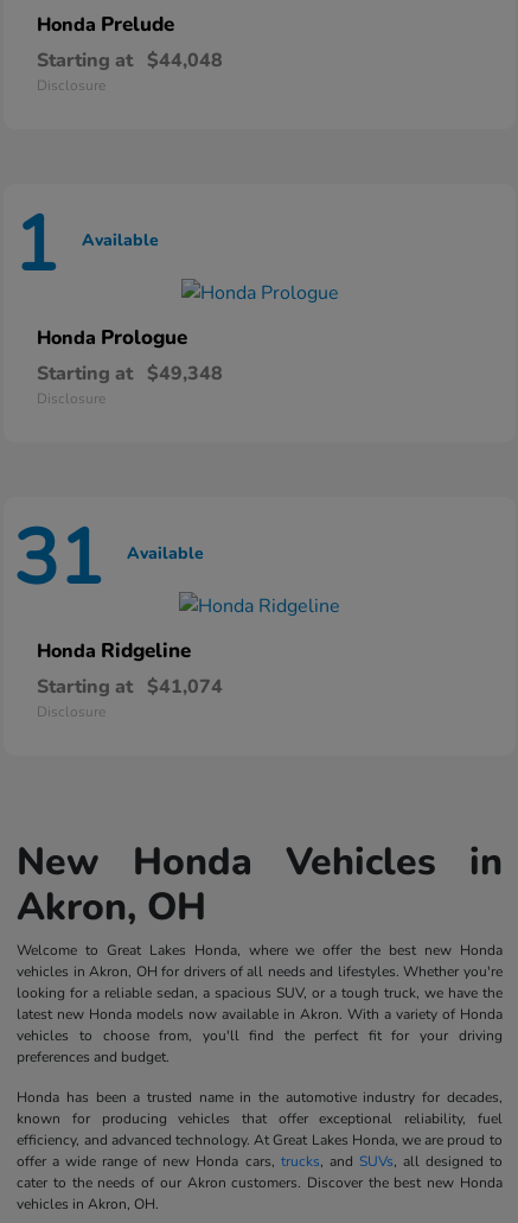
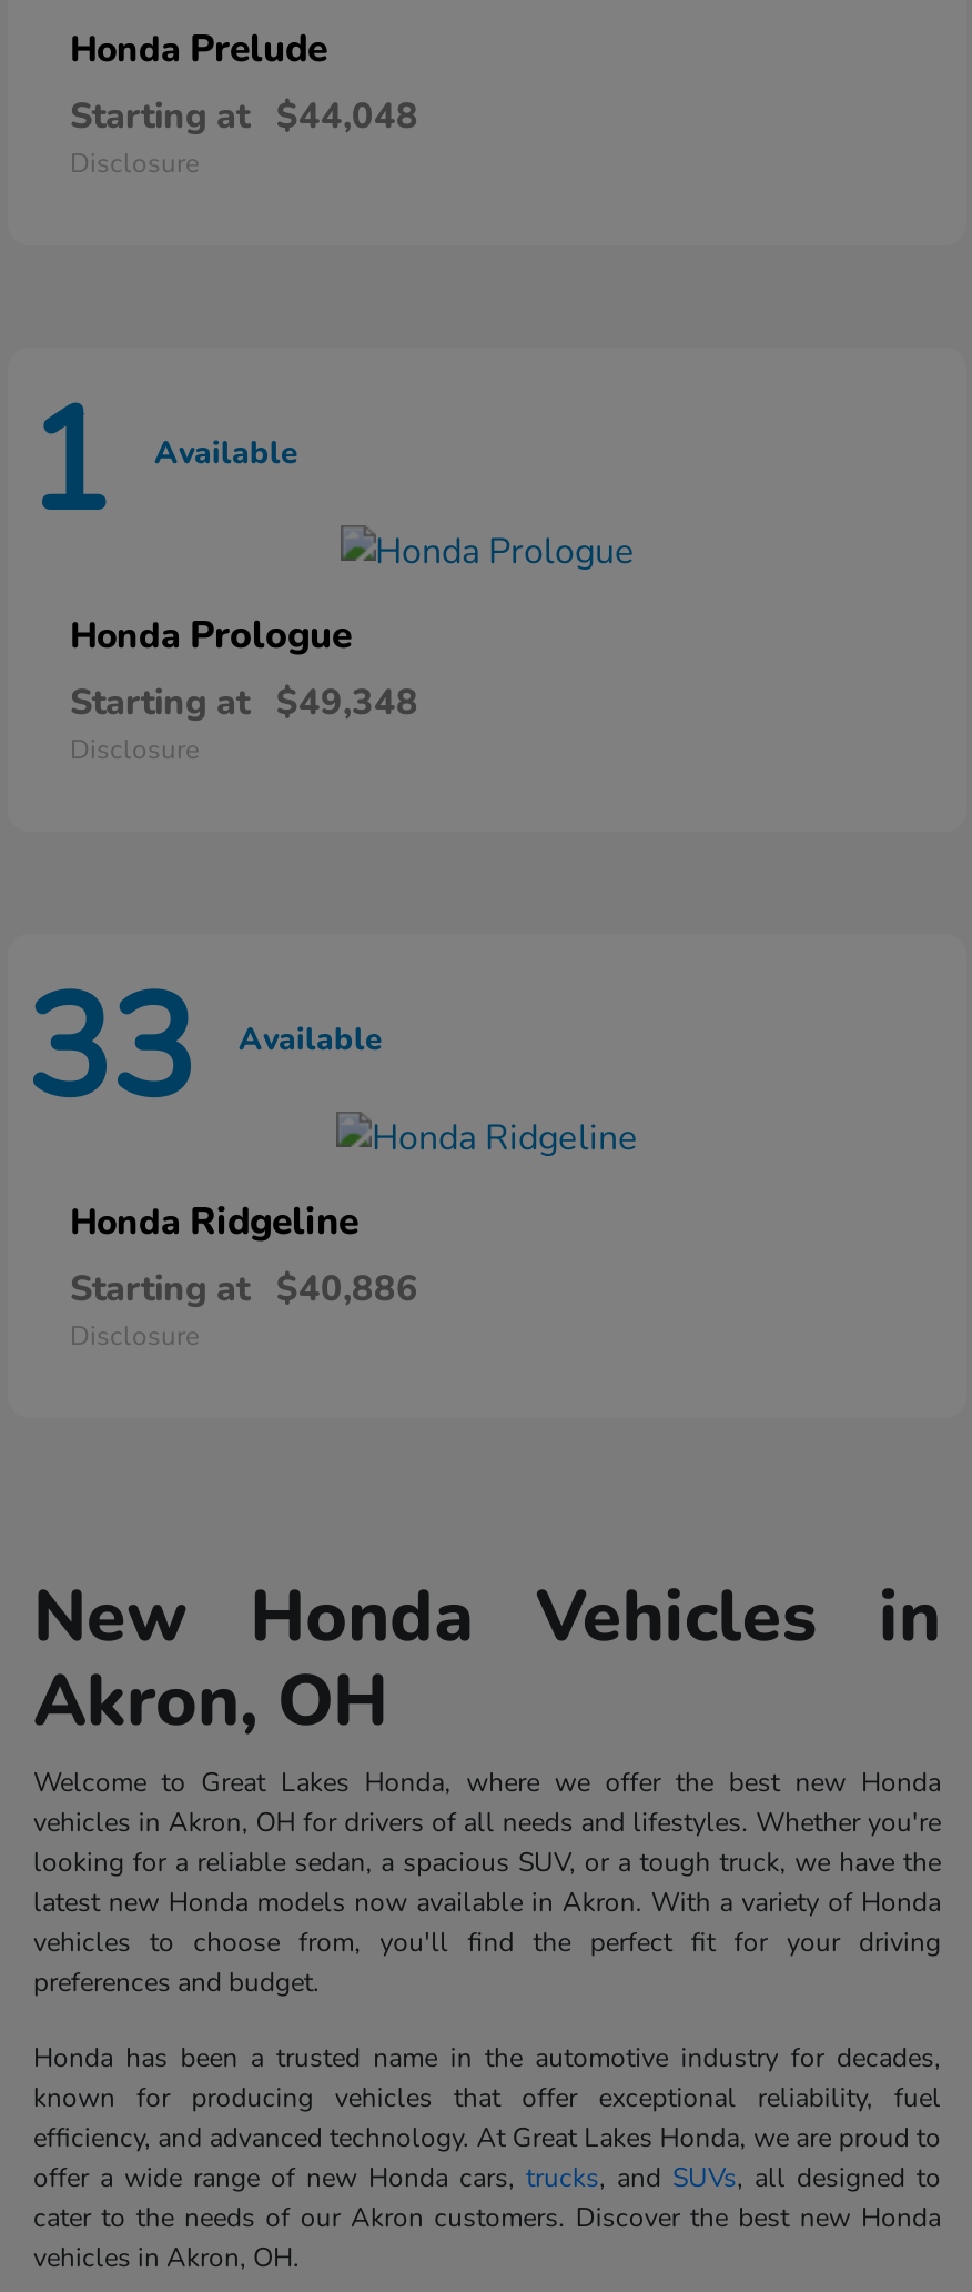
- 31 Available
+ 33 Available

- Starting at $41,074
+ Starting at $40,886
